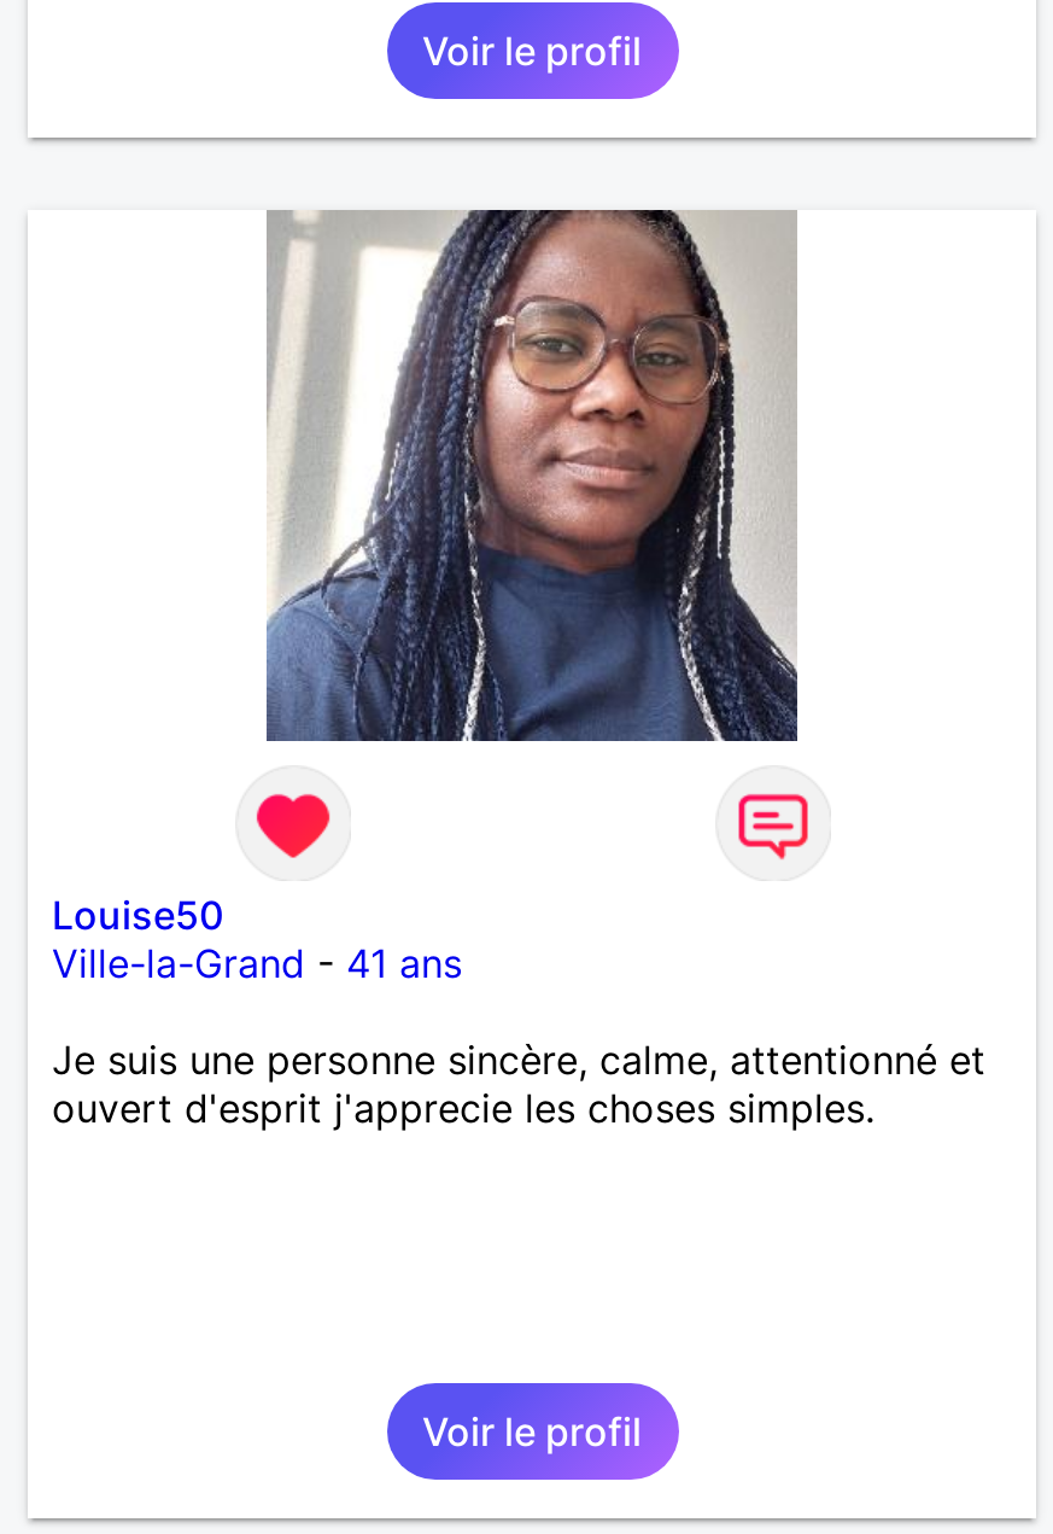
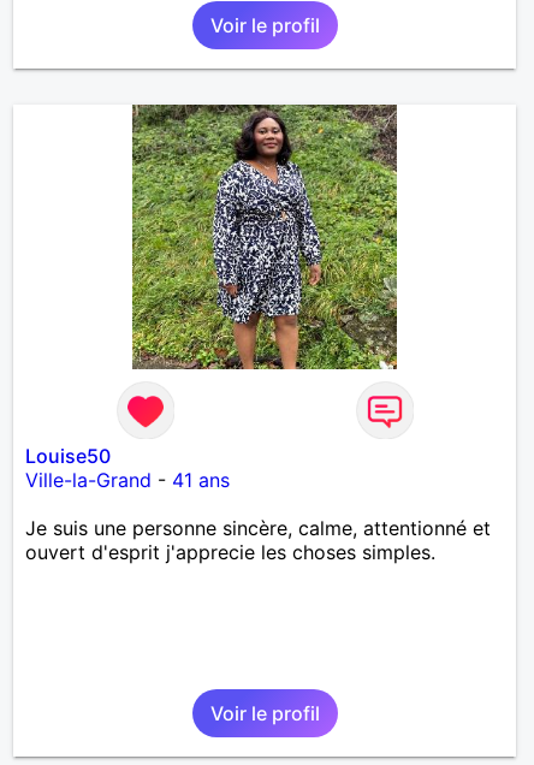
- [image]
+ [image]
